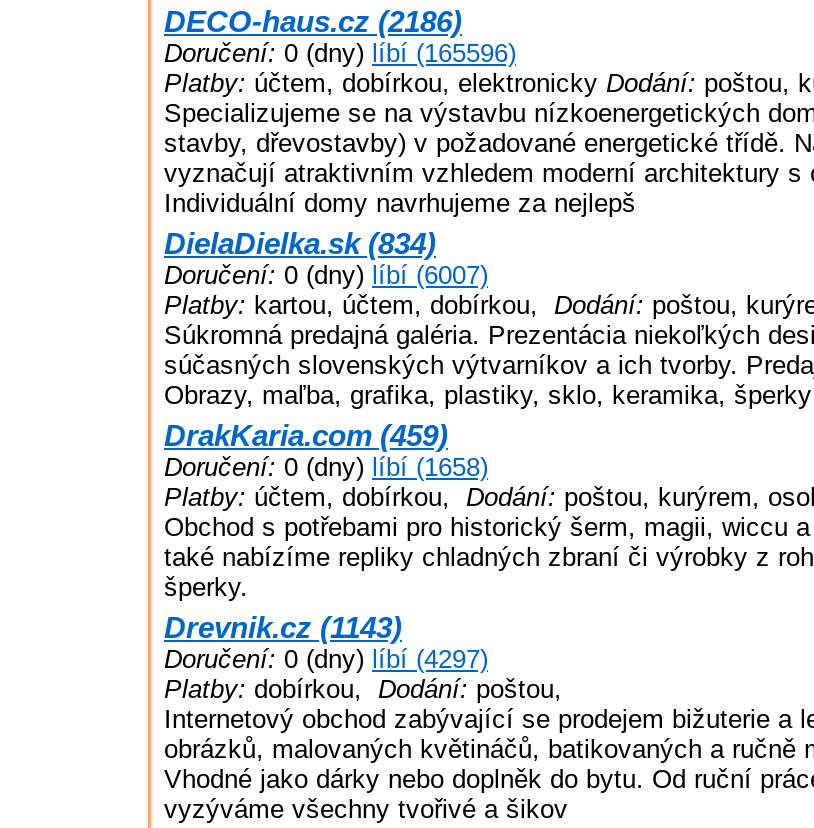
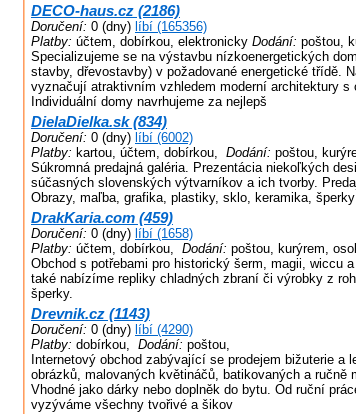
- Doručení: 0 (dny) líbí (165596)
+ Doručení: 0 (dny) líbí (165356)

- Doručení: 0 (dny) líbí (6007)
+ Doručení: 0 (dny) líbí (6002)

- Doručení: 0 (dny) líbí (4297)
+ Doručení: 0 (dny) líbí (4290)
